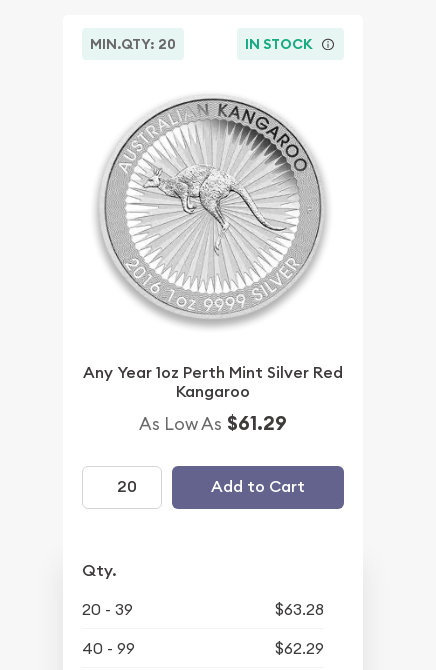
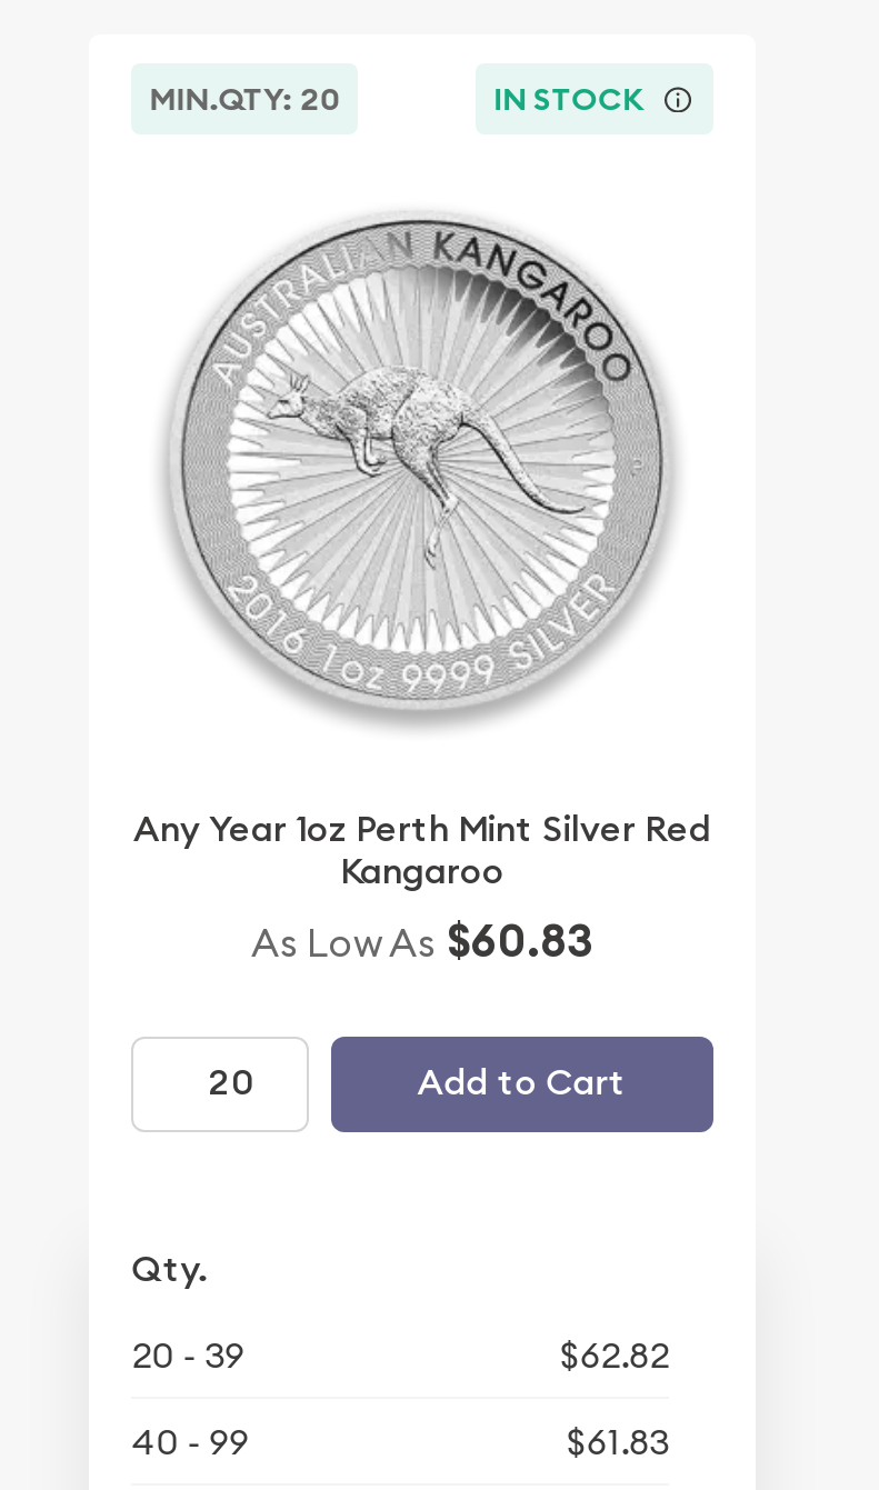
- As Low As $61.29
+ As Low As $60.83

- $63.28
+ $62.82

- $62.29
+ $61.83
